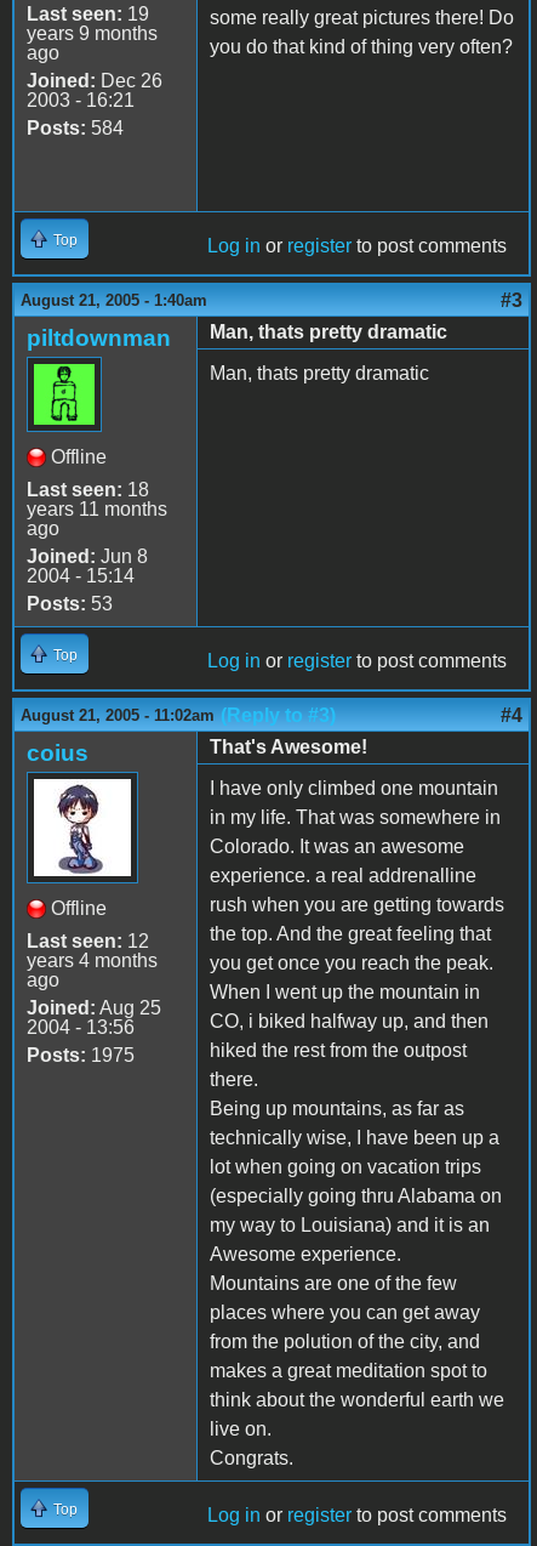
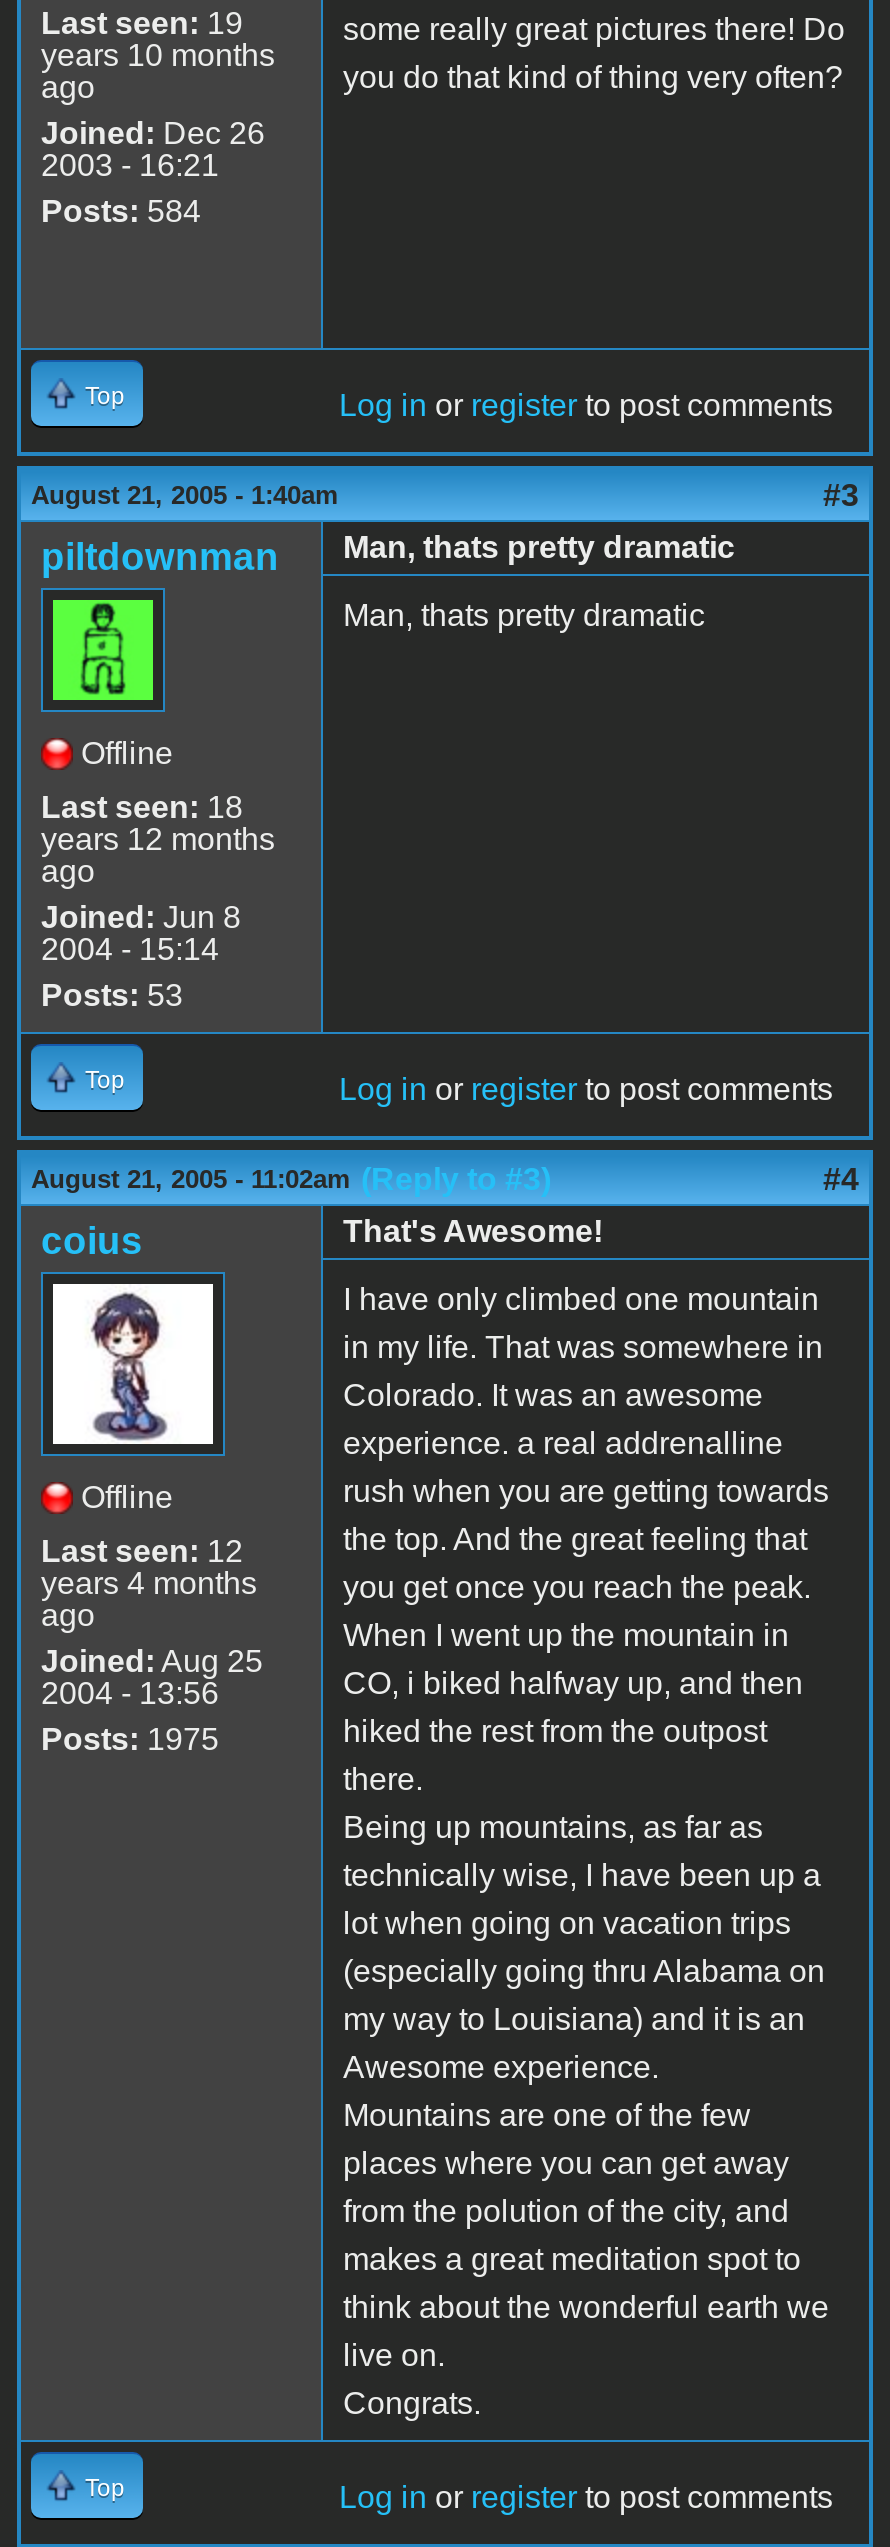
- years 9 months
+ years 10 months

- years 11 months
+ years 12 months
